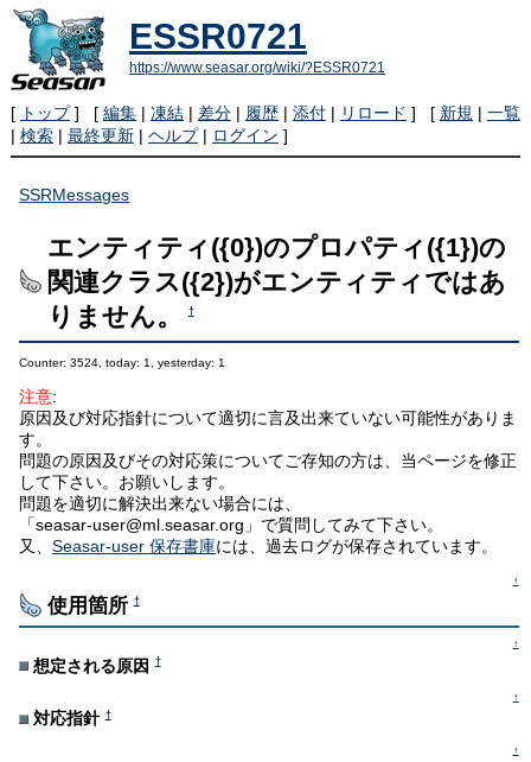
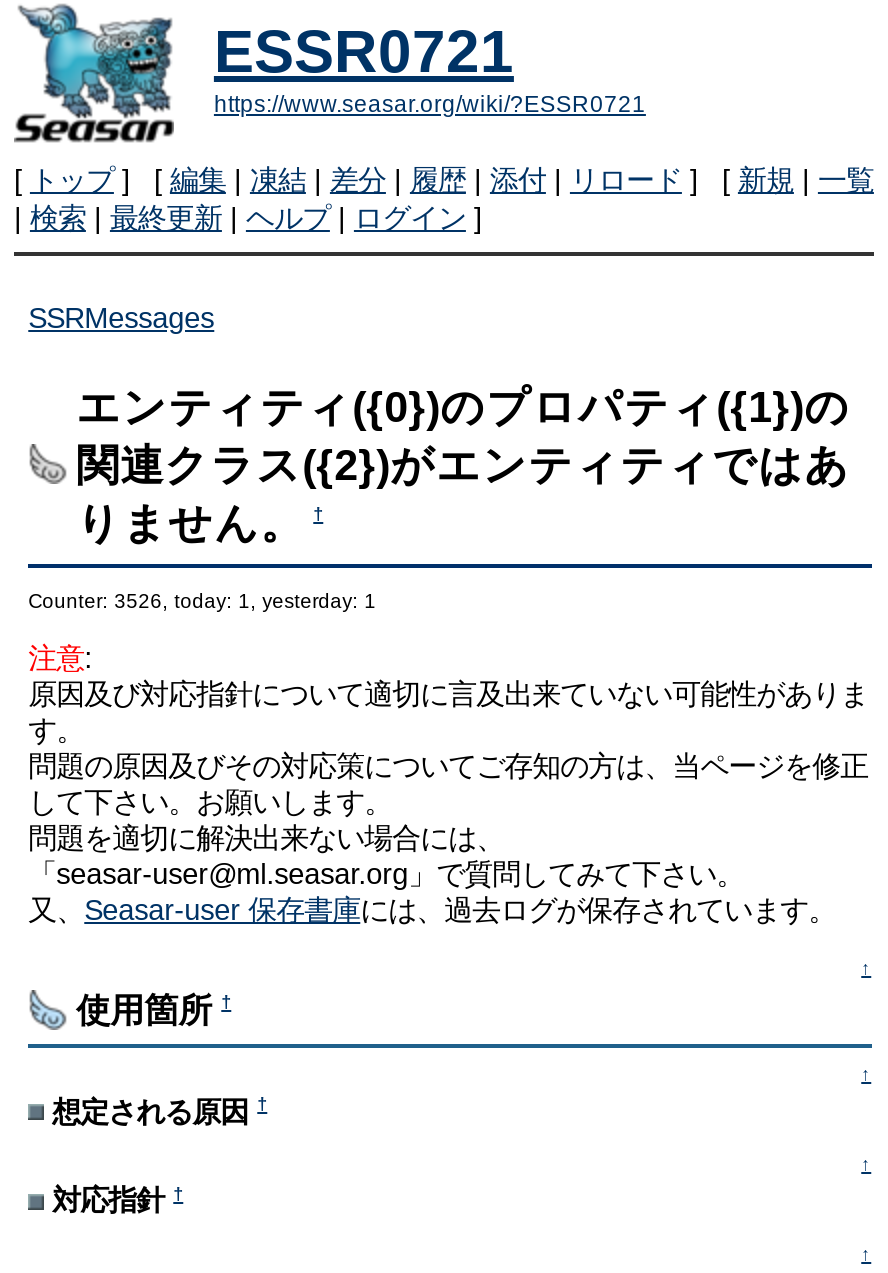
- Counter: 3524, today: 1, yesterday: 1
+ Counter: 3526, today: 1, yesterday: 1
